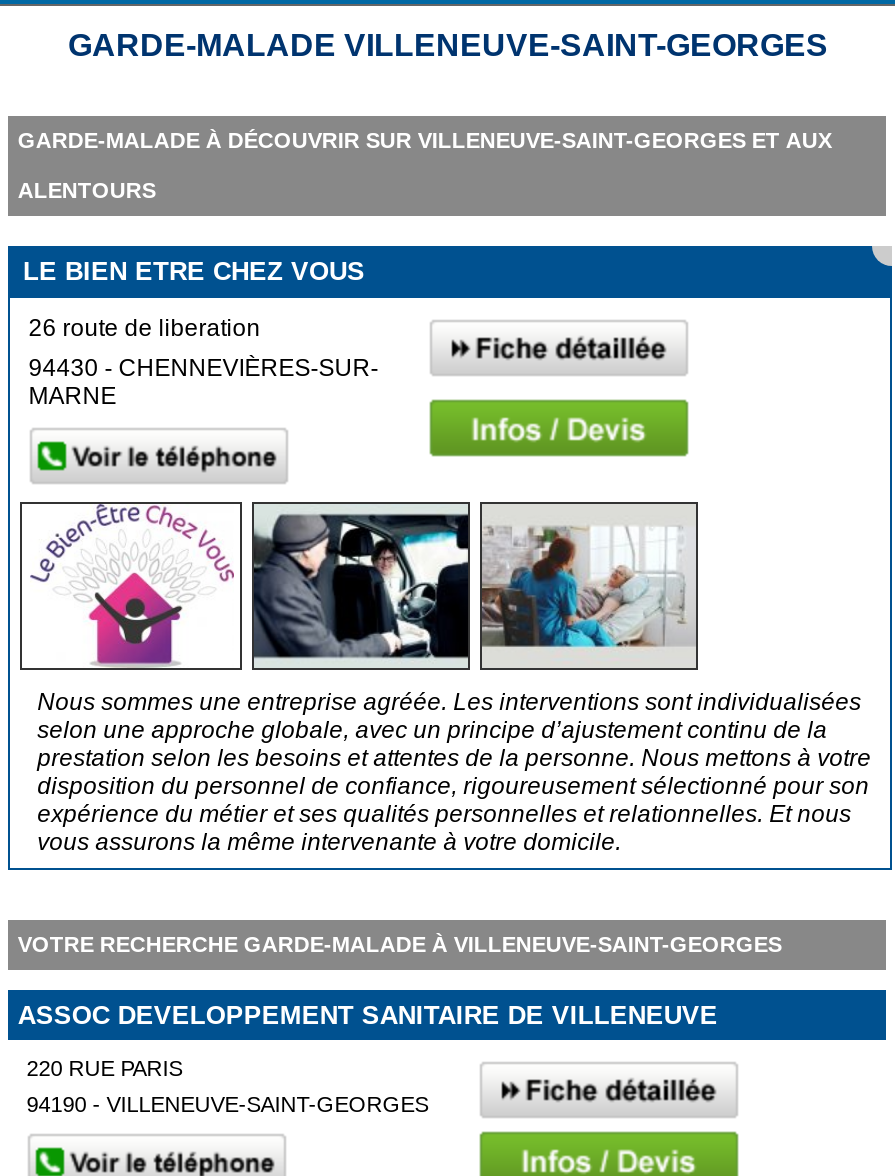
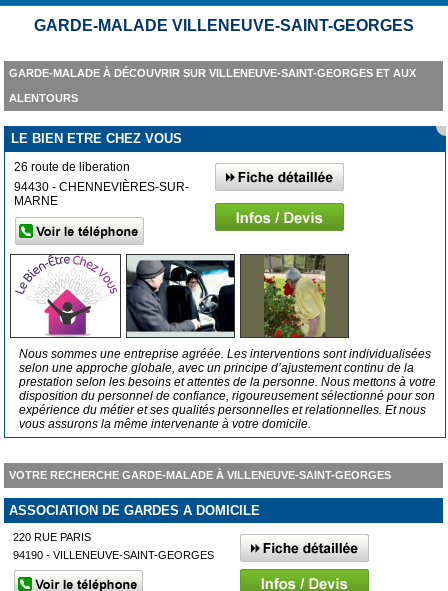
- [image]
+ [image]

- ASSOC DEVELOPPEMENT SANITAIRE DE VILLENEUVE
+ ASSOCIATION DE GARDES A DOMICILE
